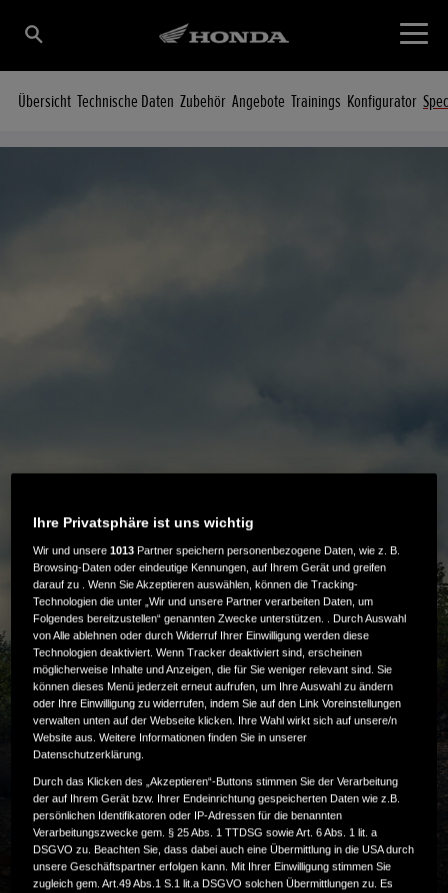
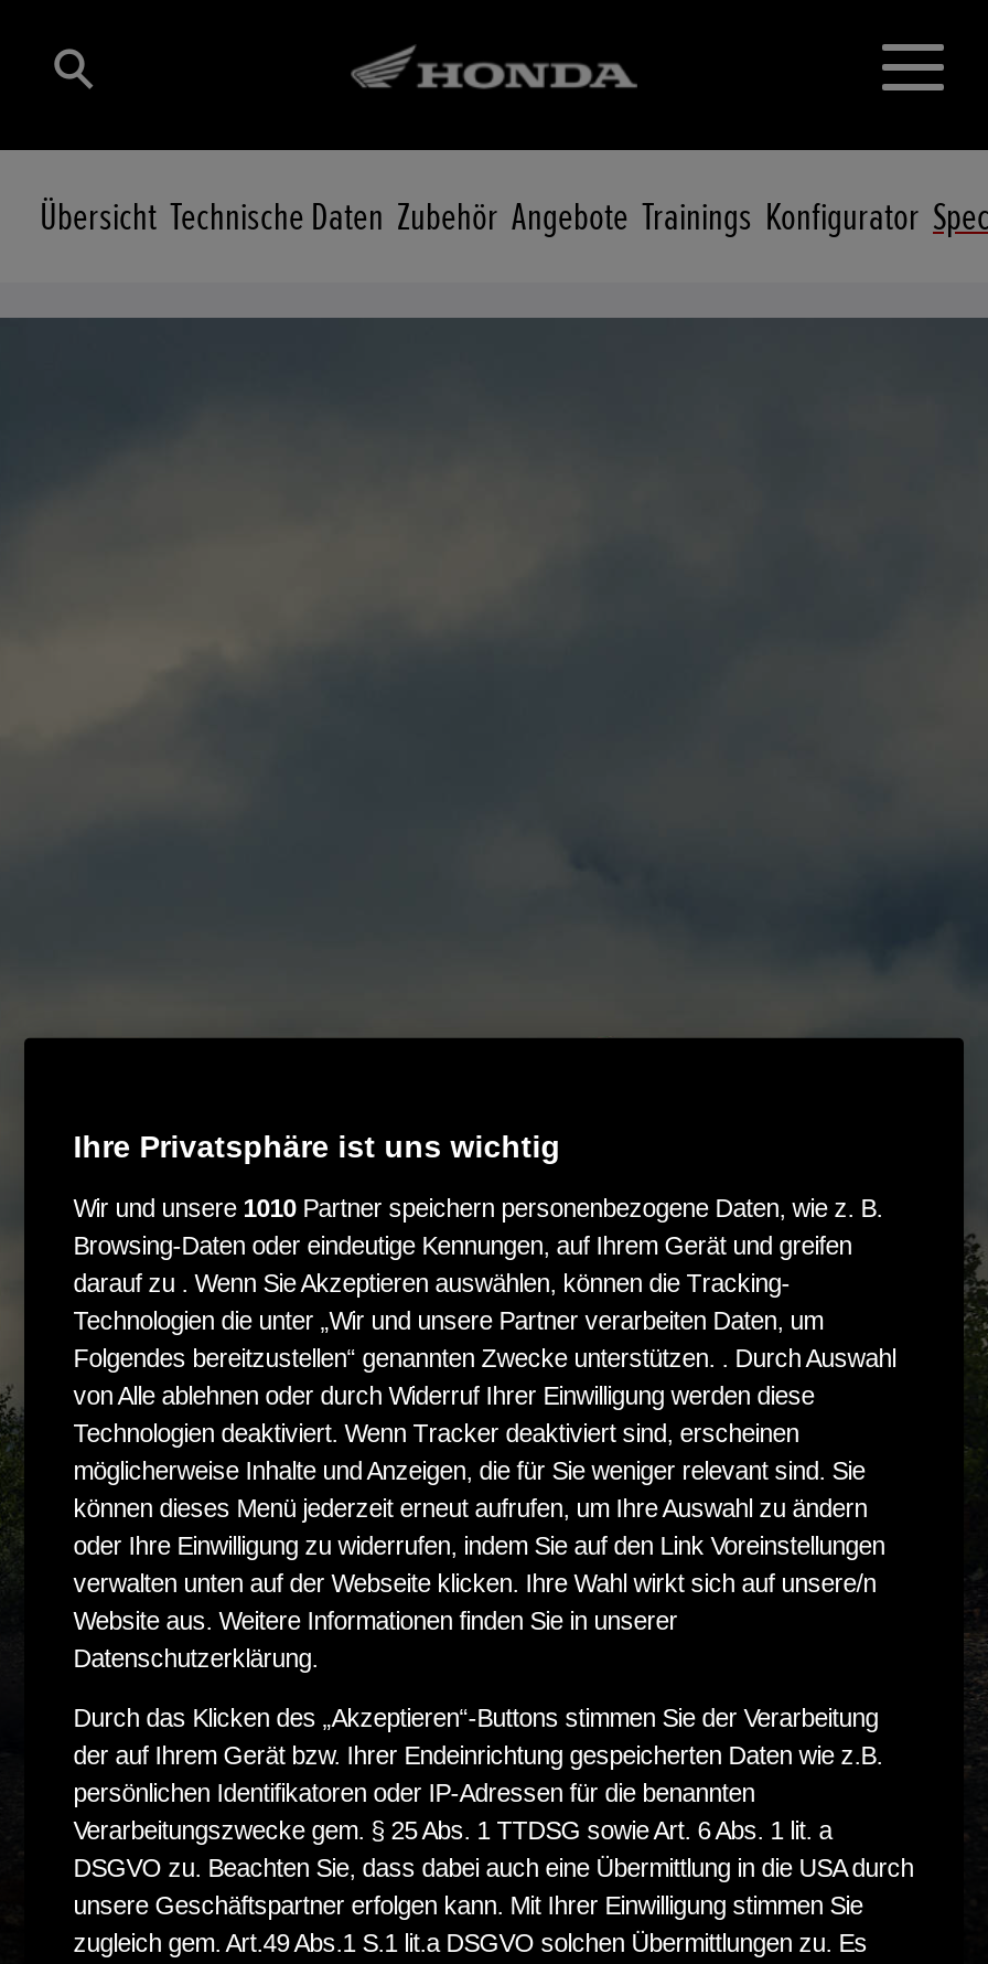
- Wir und unsere 1013 Partner speichern personenbezogene Daten, wie z. B.
+ Wir und unsere 1010 Partner speichern personenbezogene Daten, wie z. B.
